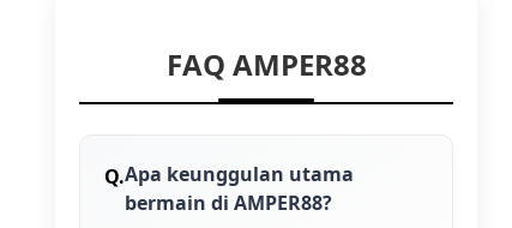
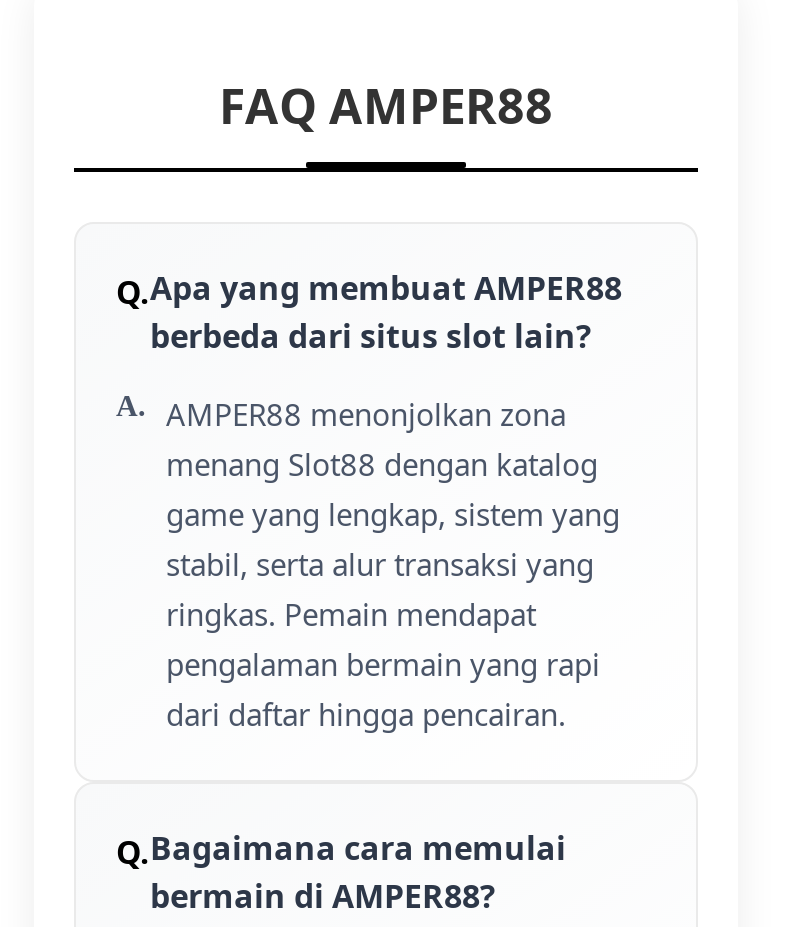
- Apa keunggulan utama
+ Apa yang membuat AMPER88
+ berbeda dari situs slot lain?
+ AMPER88 menonjolkan zona
+ menang Slot88 dengan katalog
+ game yang lengkap, sistem yang
+ stabil, serta alur transaksi yang
+ ringkas. Pemain mendapat
+ pengalaman bermain yang rapi
+ dari daftar hingga pencairan.
+ Bagaimana cara memulai
